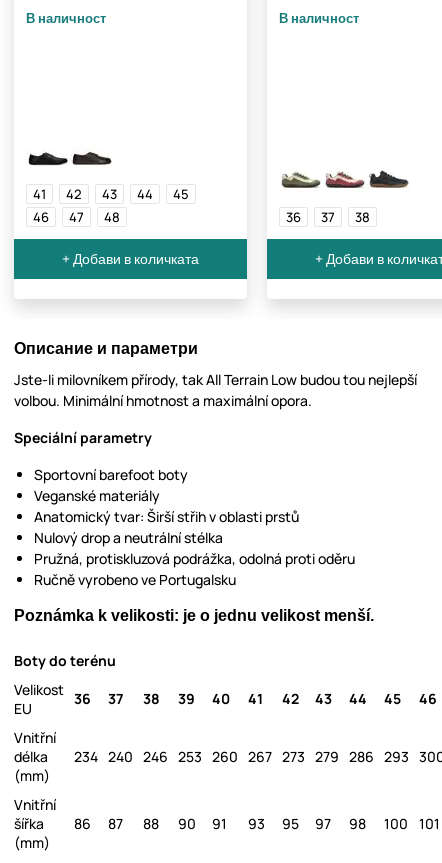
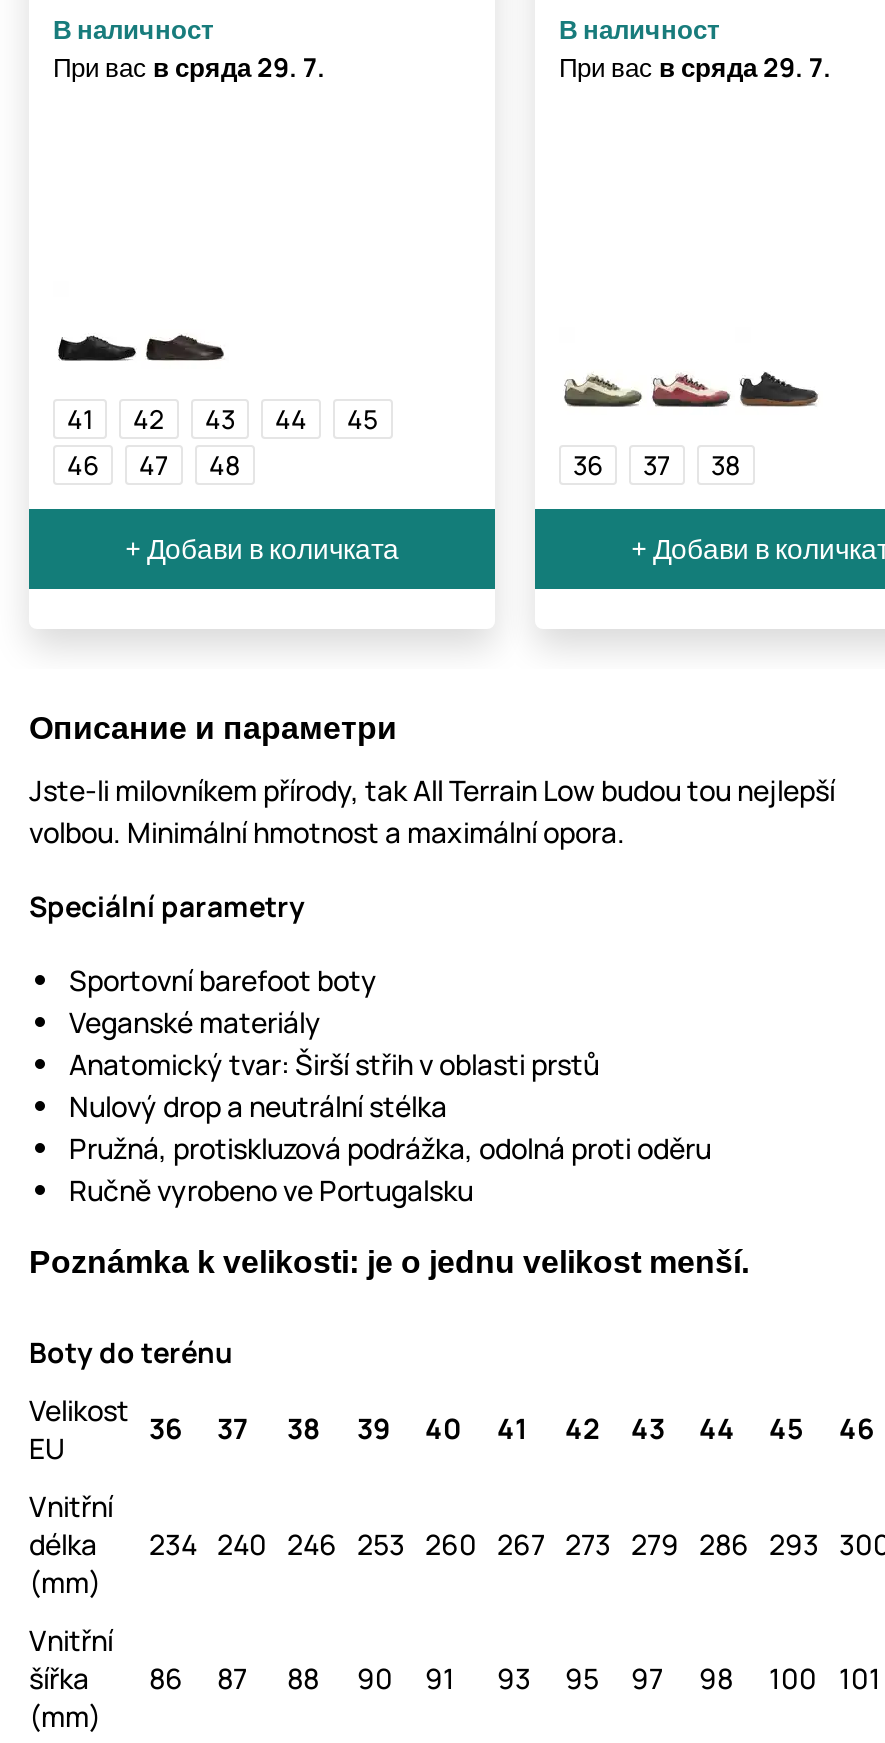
+ При вас в сряда29. 7.

+ При вас в сряда29. 7.
